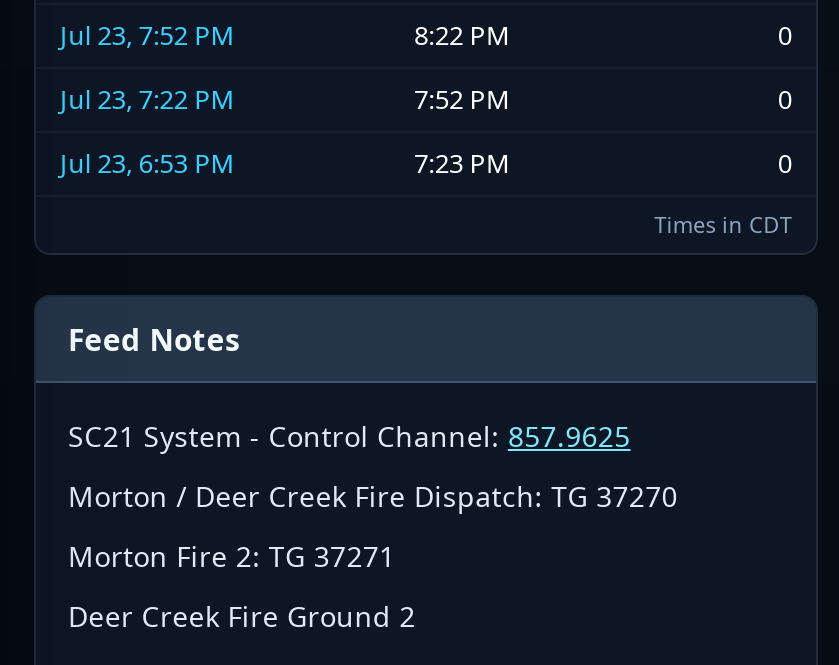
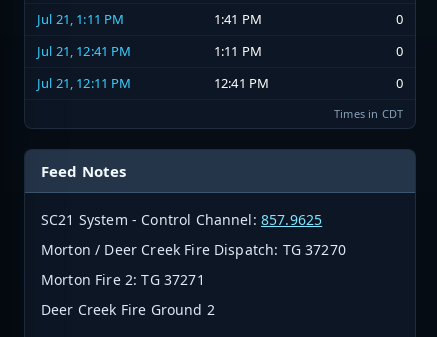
- Jul 23, 7:52 PM
+ Jul 21, 1:11 PM

- 8:22 PM
+ 1:41 PM

- Jul 23, 7:22 PM
+ Jul 21, 12:41 PM

- 7:52 PM
+ 1:11 PM

- Jul 23, 6:53 PM
+ Jul 21, 12:11 PM

- 7:23 PM
+ 12:41 PM
